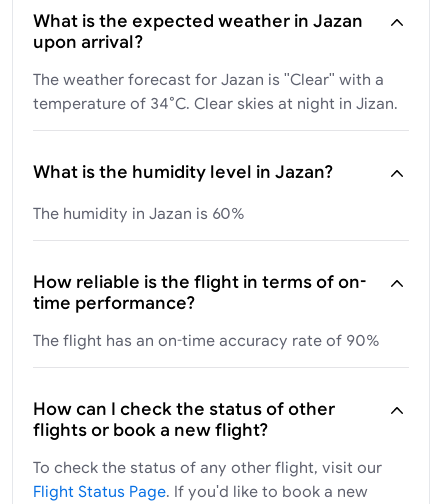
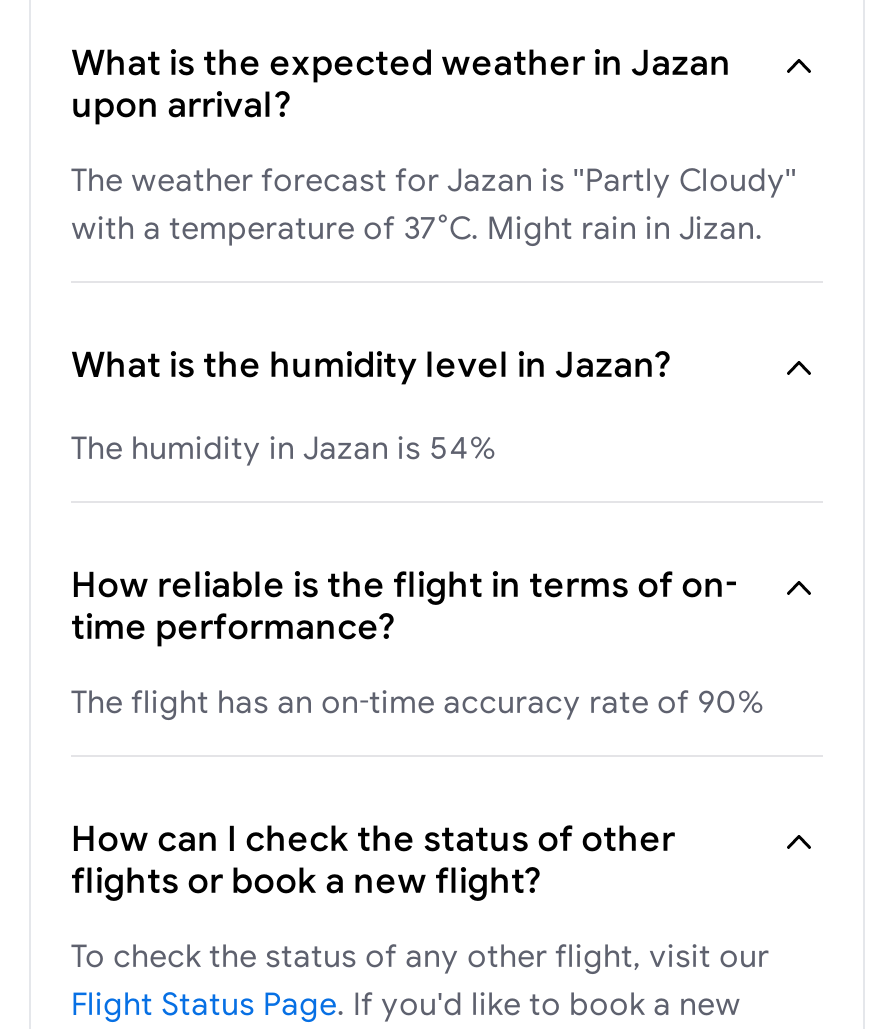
- The weather forecast for Jazan is "Clear" with a
- temperature of 34°C. Clear skies at night in Jizan.
+ The weather forecast for Jazan is "Partly Cloudy"
+ with a temperature of 37°C. Might rain in Jizan.

- The humidity in Jazan is 60%
+ The humidity in Jazan is 54%
